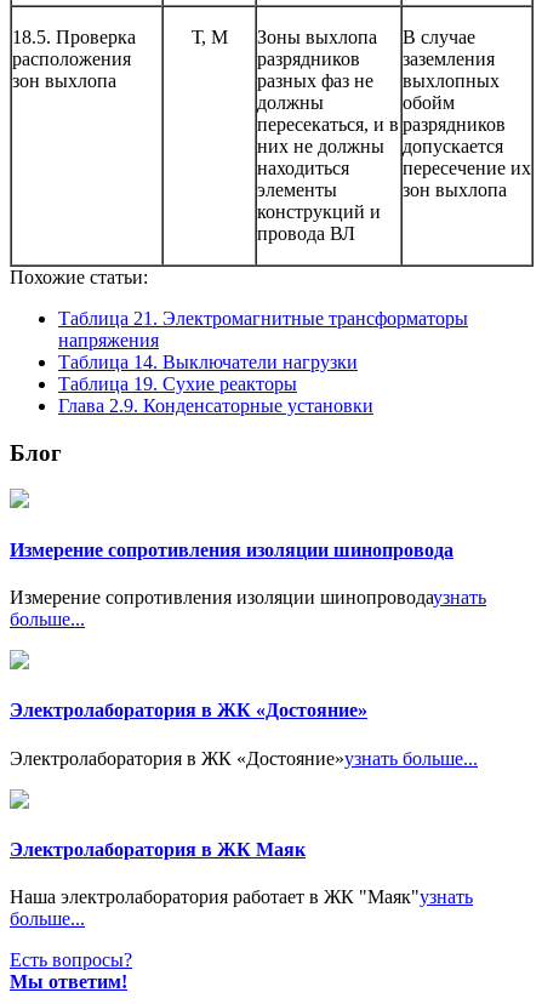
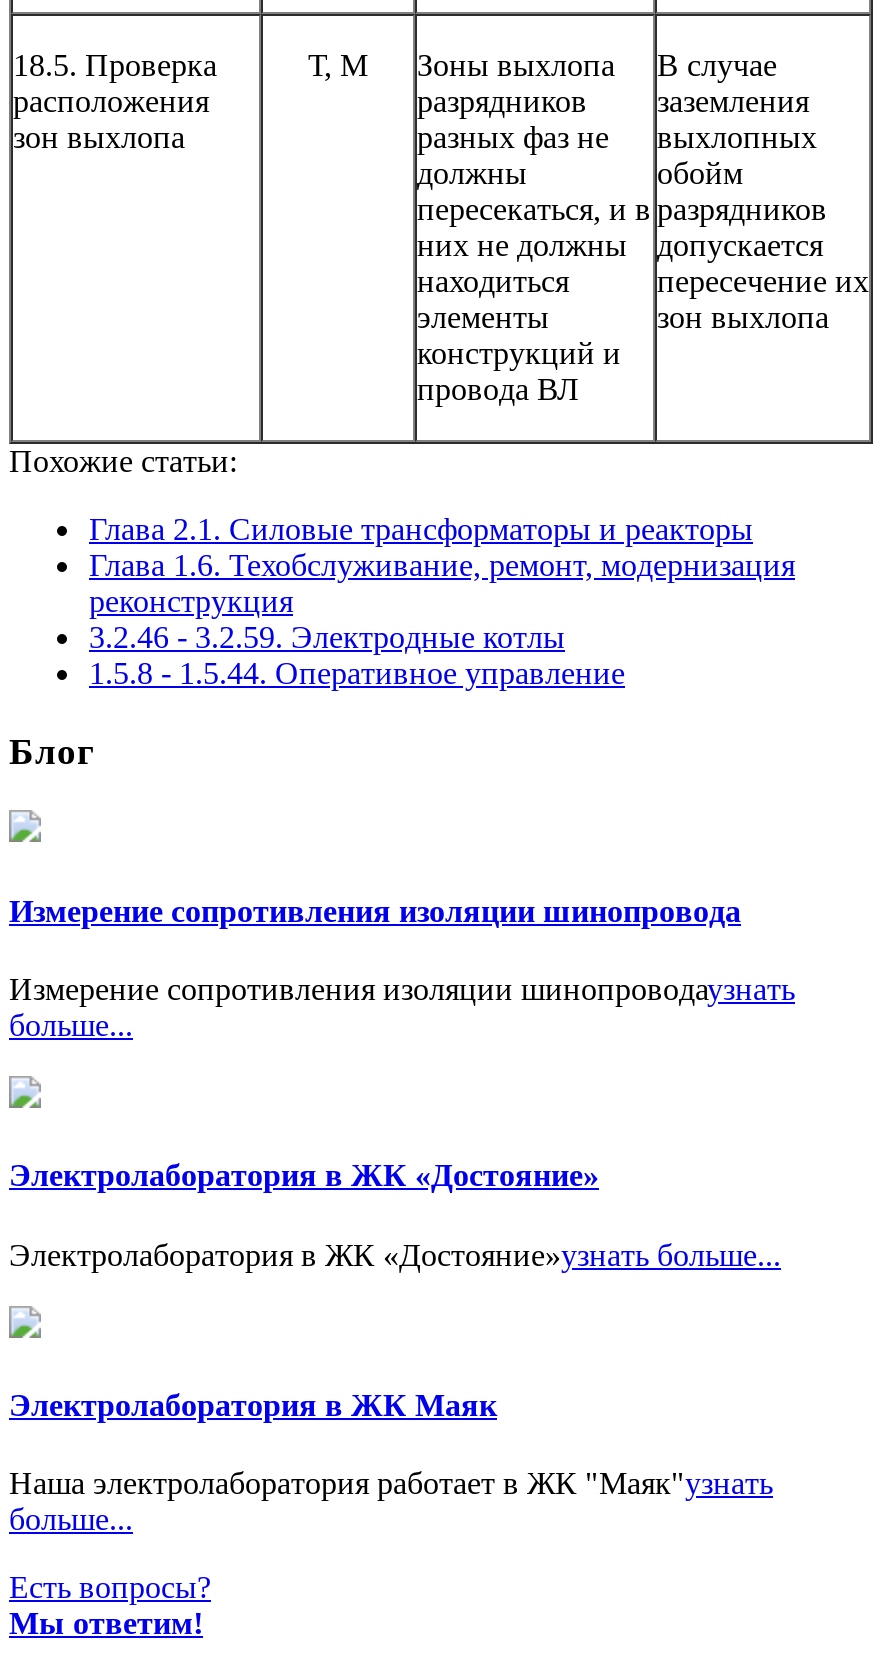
- Таблица 21. Электромагнитные трансформаторы
- напряжения
- Таблица 14. Выключатели нагрузки
- Таблица 19. Сухие реакторы
- Глава 2.9. Конденсаторные установки
+ Глава 2.1. Силовые трансформаторы и реакторы
+ Глава 1.6. Техобслуживание, ремонт, модернизация
+ реконструкция
+ 3.2.46 - 3.2.59. Электродные котлы
+ 1.5.8 - 1.5.44. Оперативное управление
